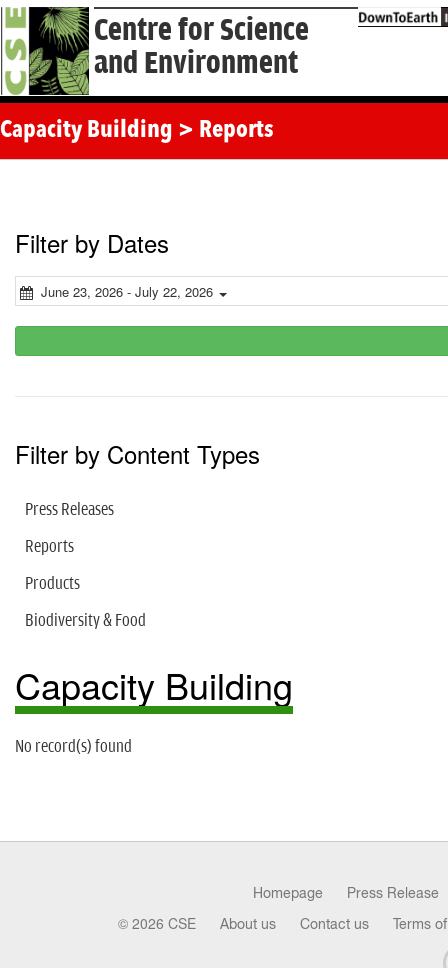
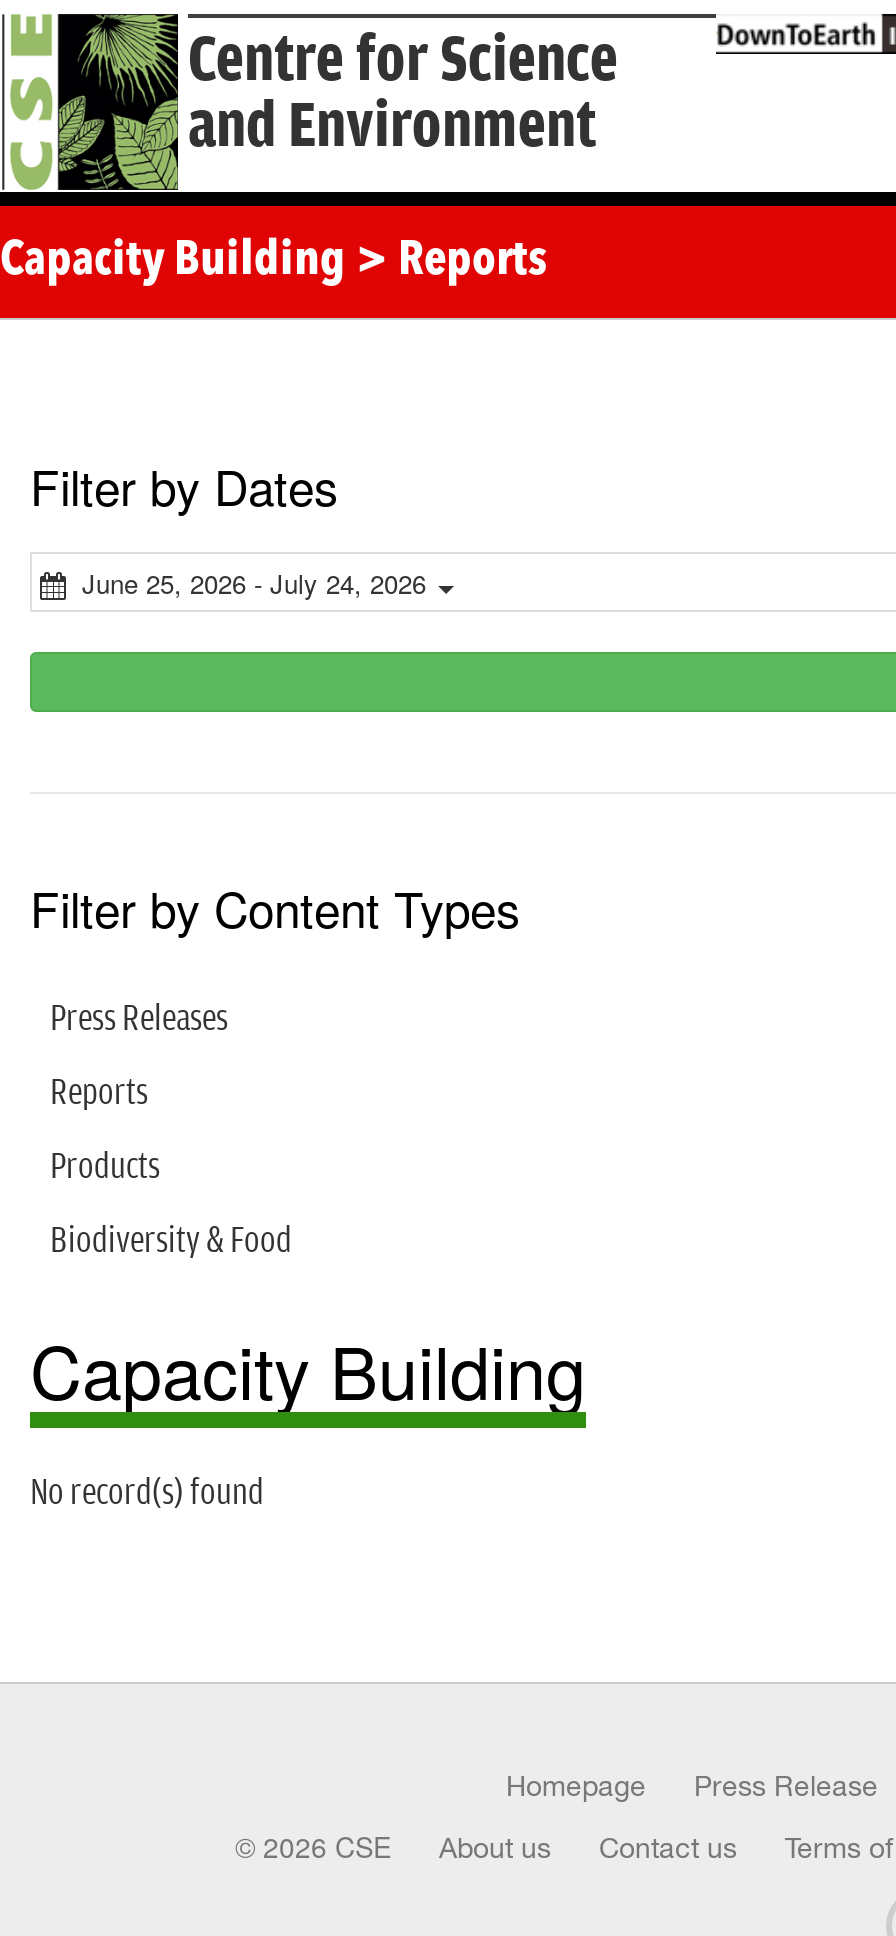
- June 23, 2026 - July 22, 2026
+ June 25, 2026 - July 24, 2026
